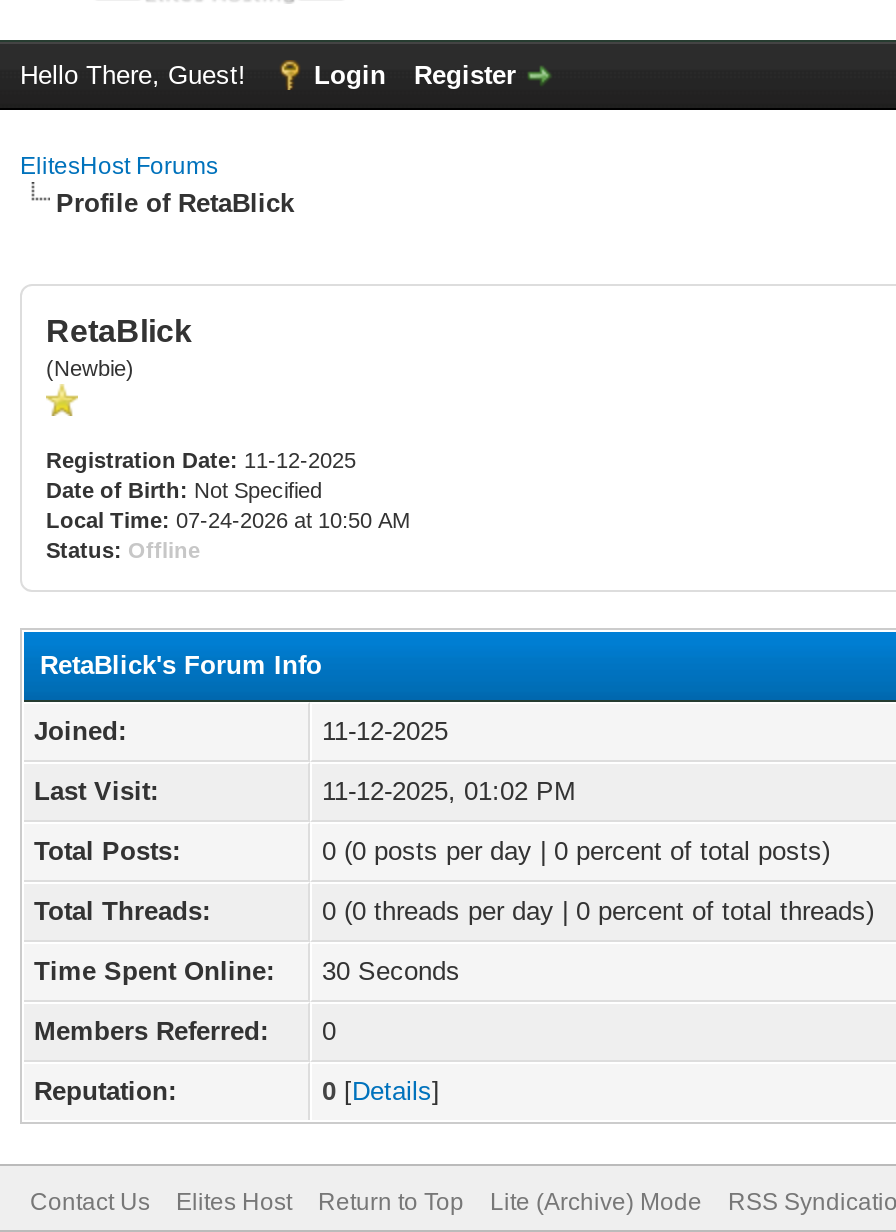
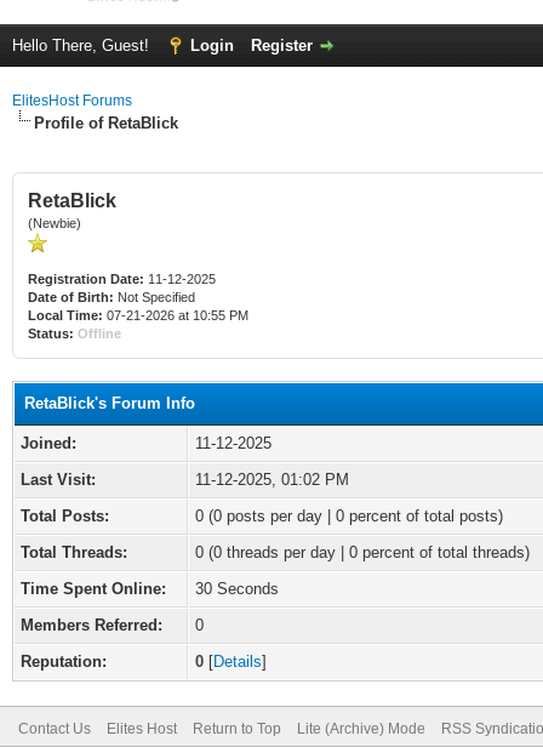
- Local Time: 07-24-2026 at 10:50 AM
+ Local Time: 07-21-2026 at 10:55 PM
